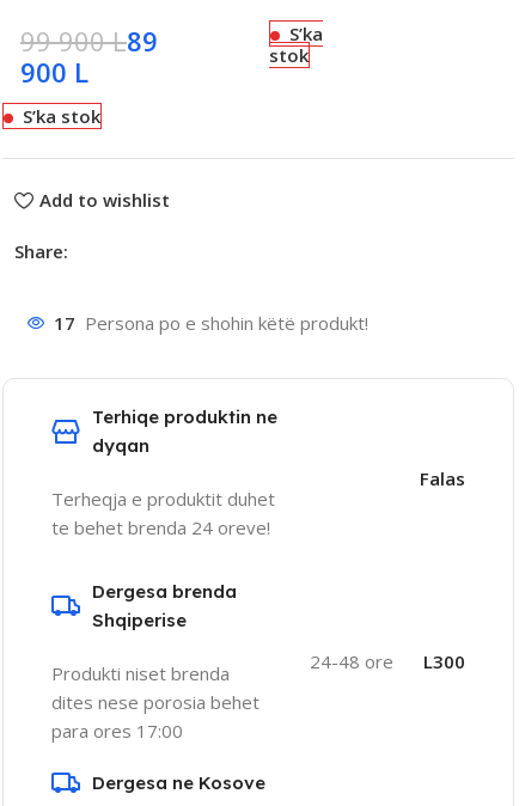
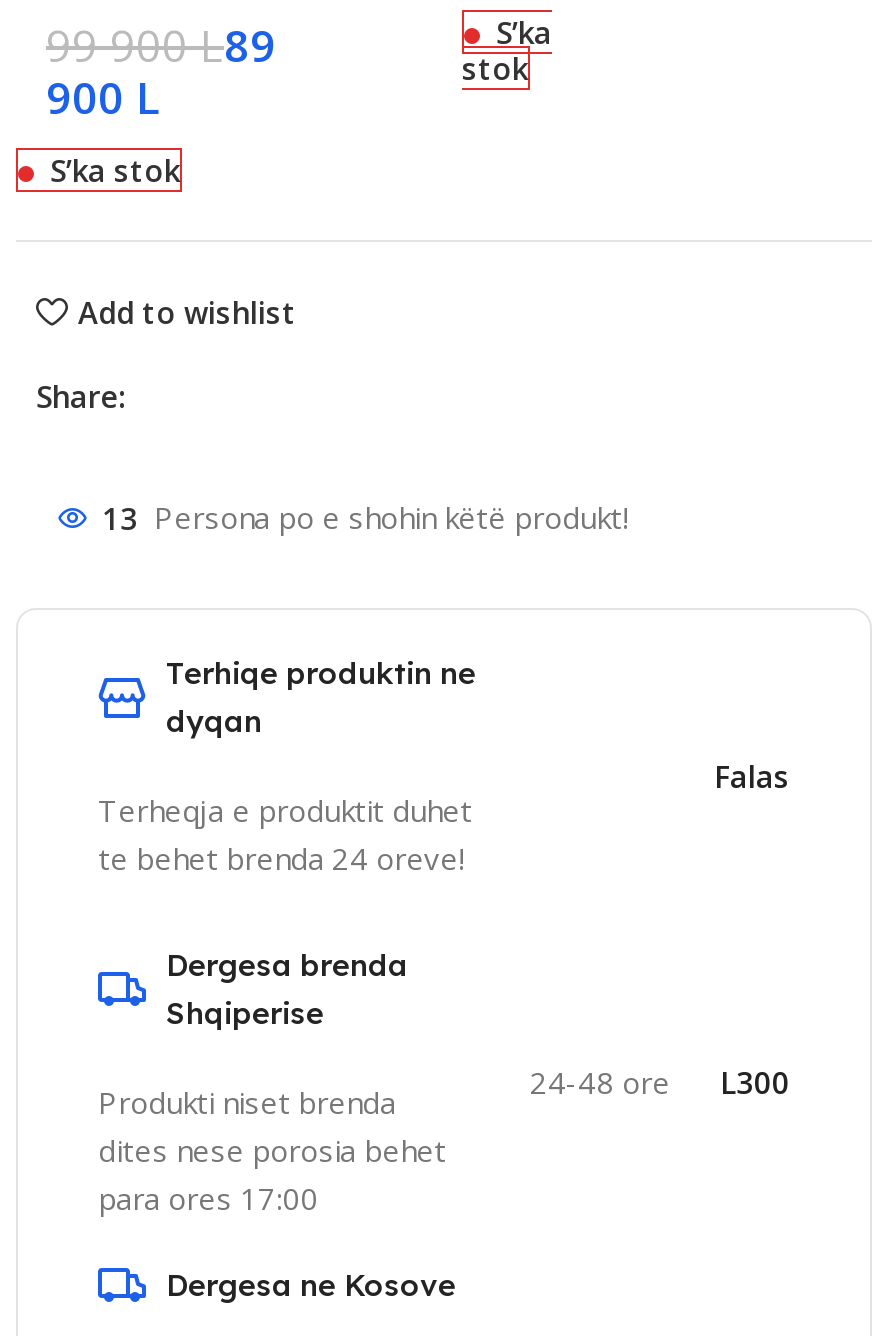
- 17 Persona po e shohin këtë produkt!
+ 13 Persona po e shohin këtë produkt!
